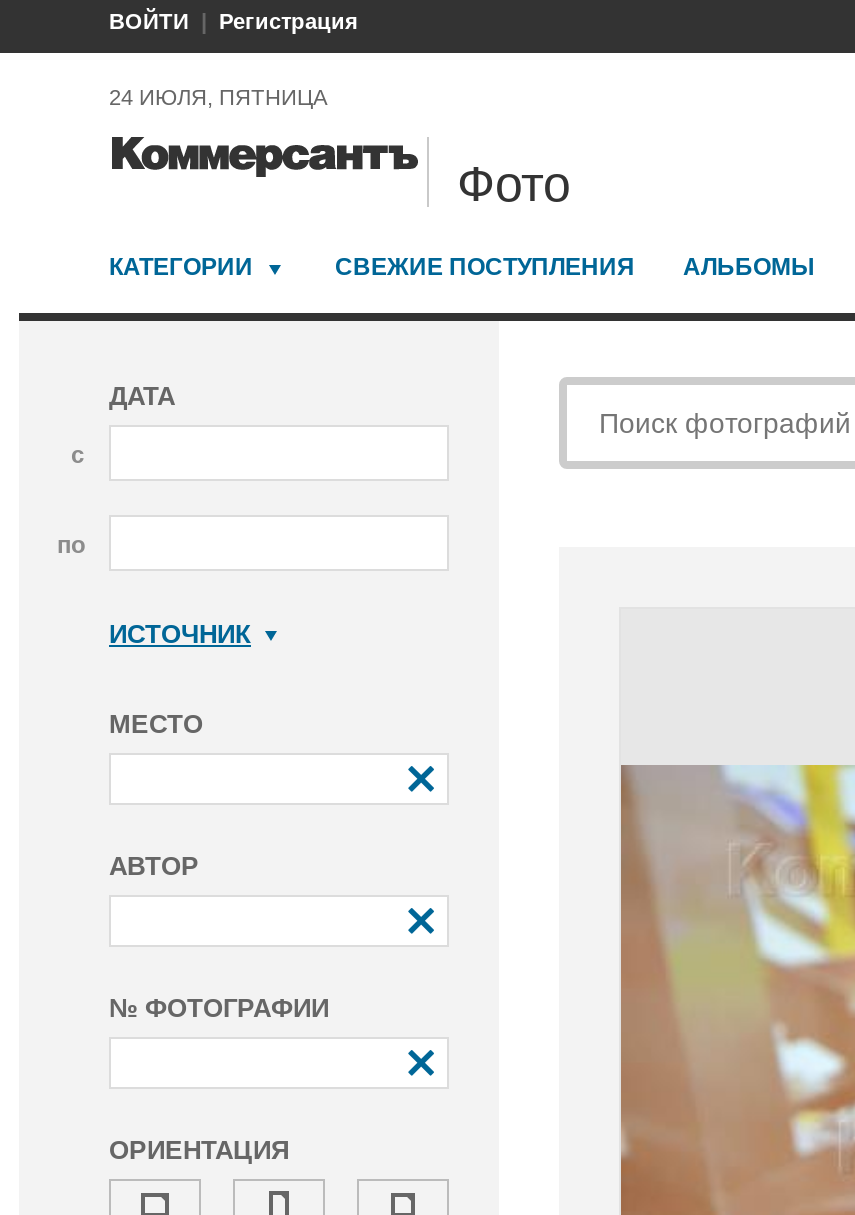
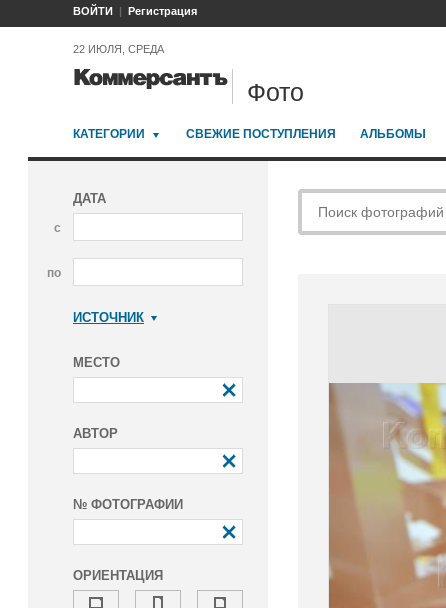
- 24 ИЮЛЯ, ПЯТНИЦА
+ 22 ИЮЛЯ, СРЕДА
